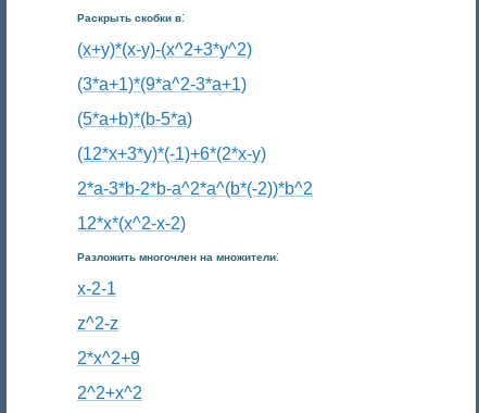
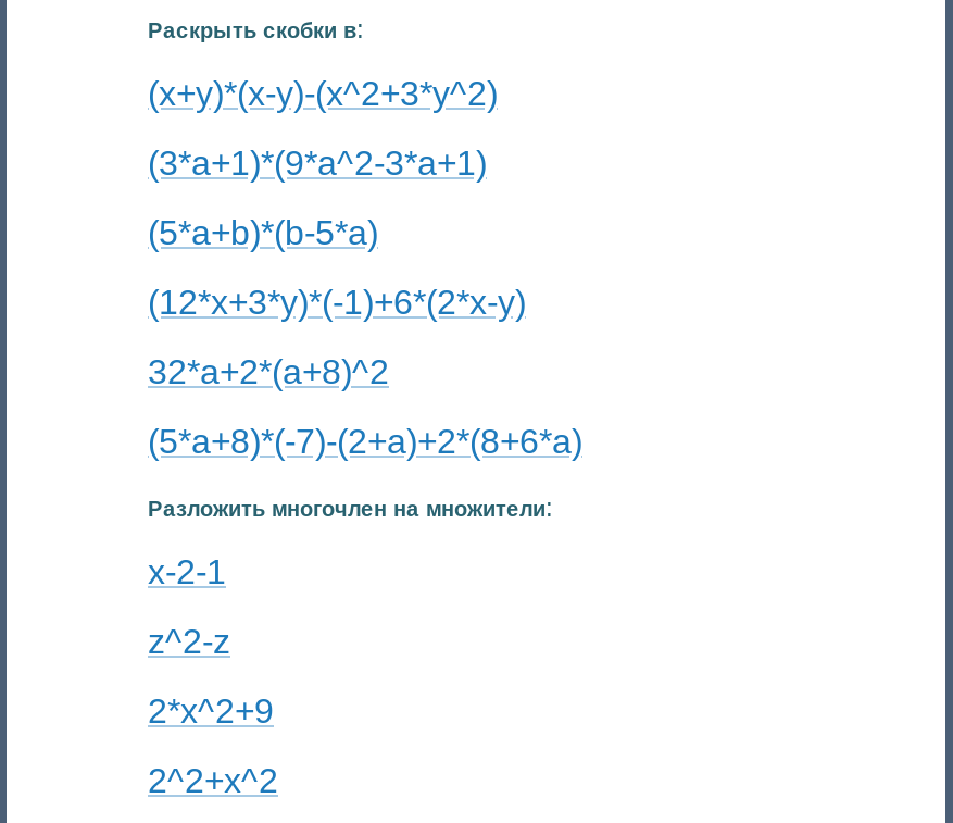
- 2*a-3*b-2*b-a^2*a^(b*(-2))*b^2
+ 32*a+2*(a+8)^2

- 12*x*(x^2-x-2)
+ (5*a+8)*(-7)-(2+a)+2*(8+6*a)
